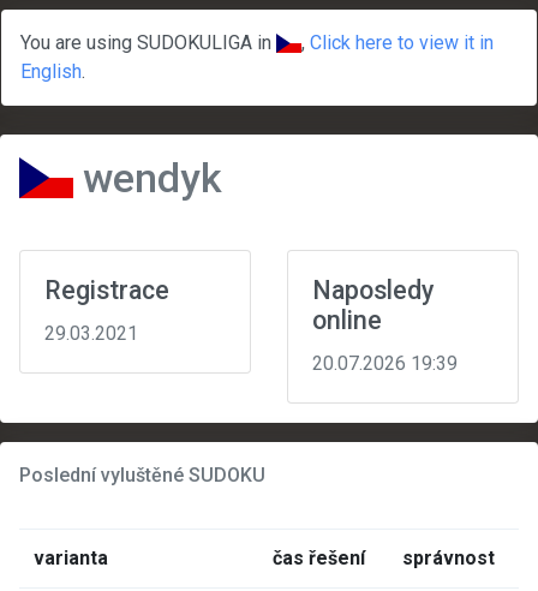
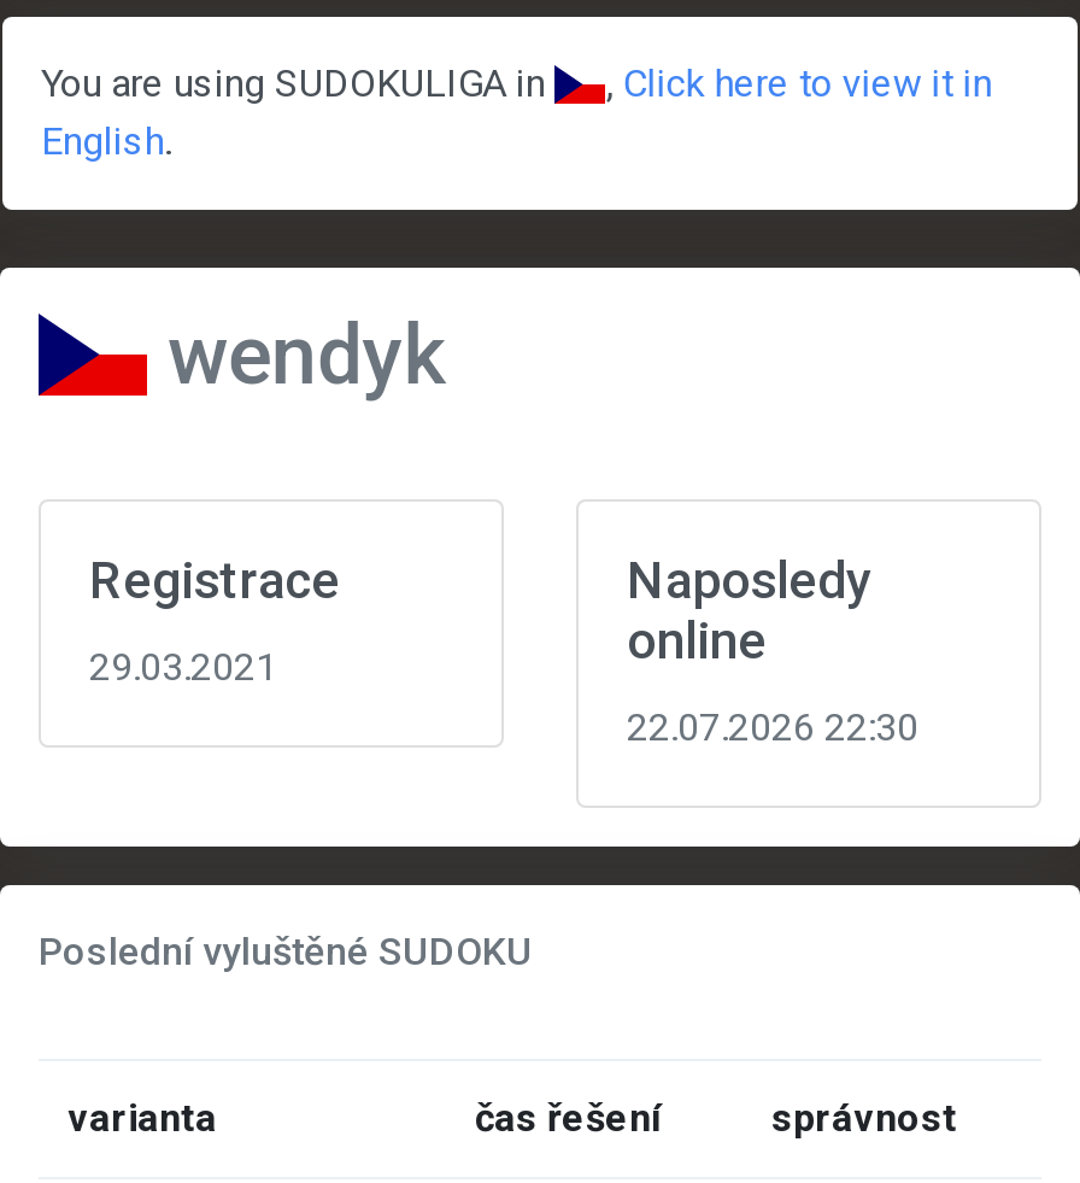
- 20.07.2026 19:39
+ 22.07.2026 22:30
